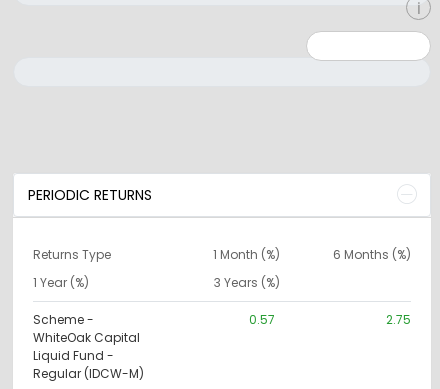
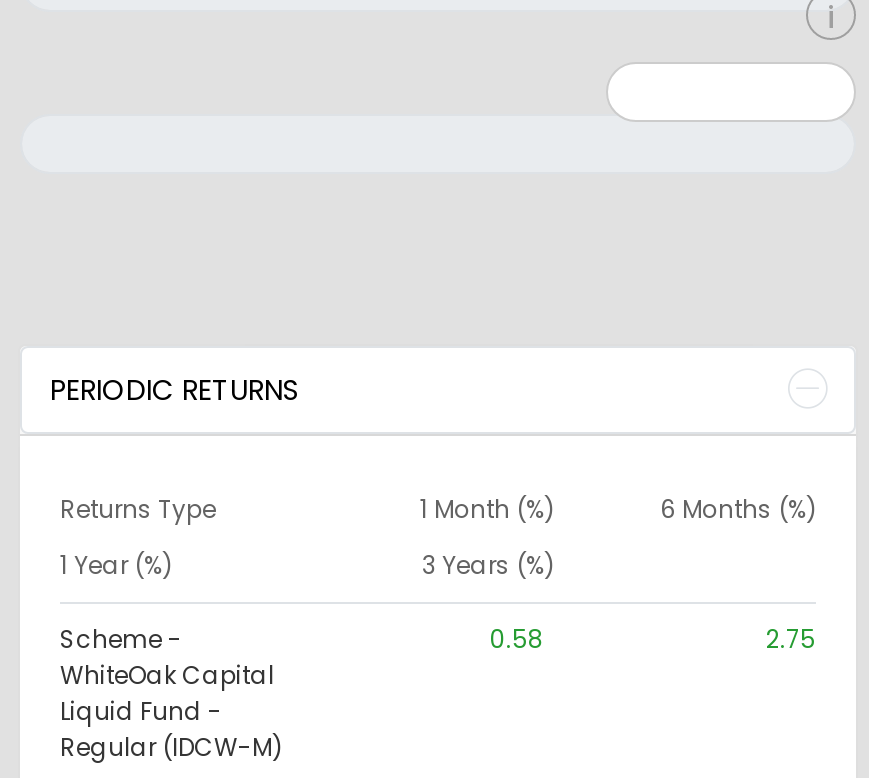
- 0.57
+ 0.58
